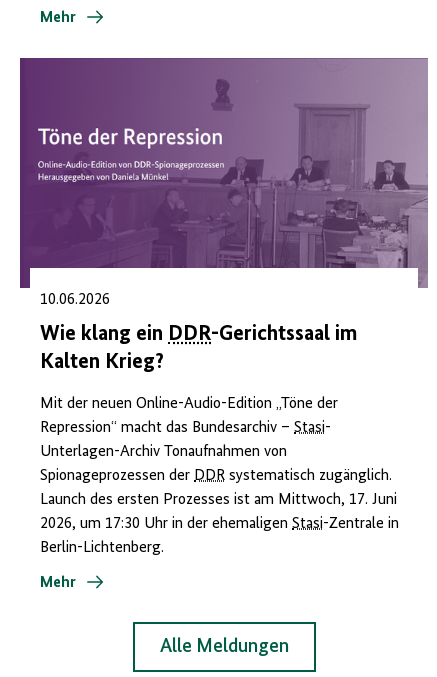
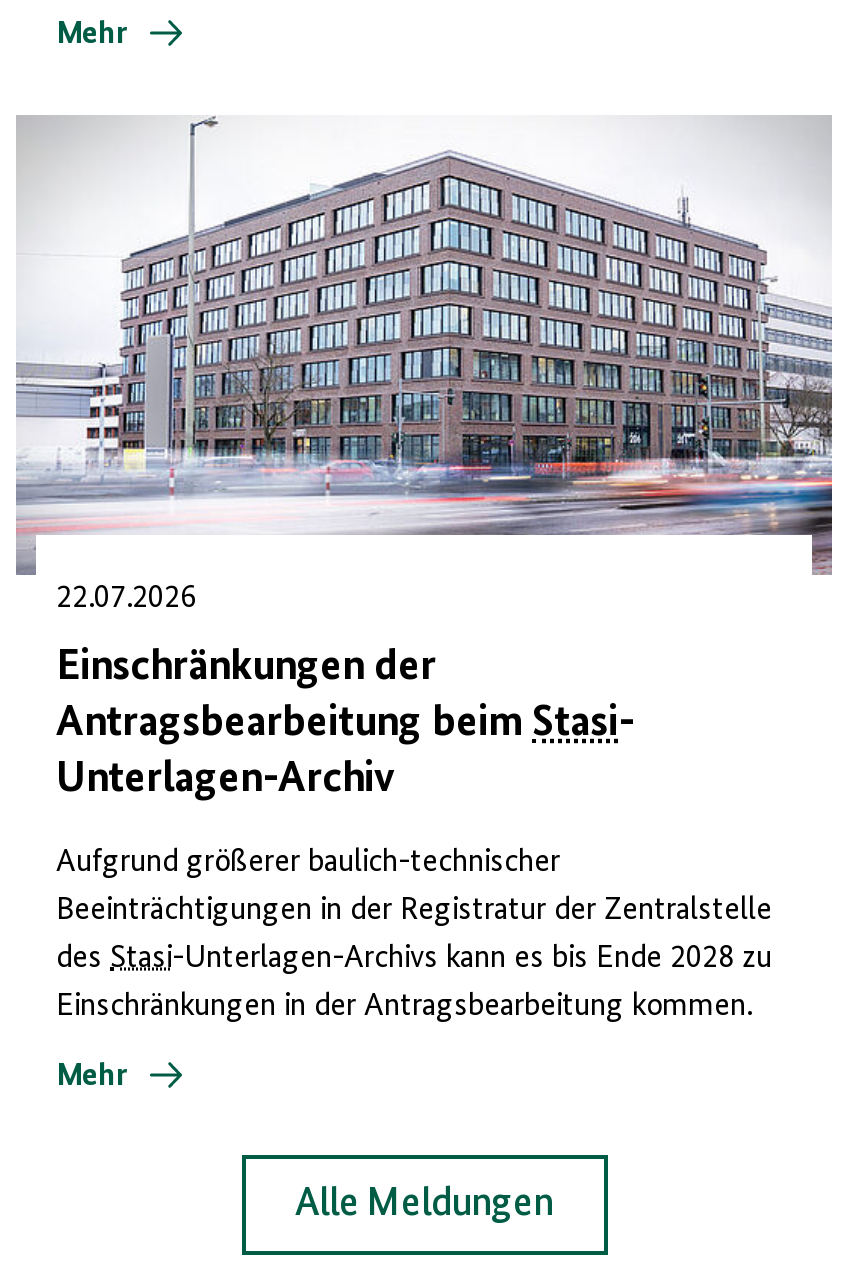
- [image]
- 10.06.2026
- Wie klang ein DDR-Gerichtssaal im
- Kalten Krieg?
- Mit der neuen Online-Audio-Edition „Töne der
- Repression“ macht das Bundesarchiv – Stasi-
- Unterlagen-Archiv Tonaufnahmen von
- Spionageprozessen der DDR systematisch zugänglich.
- Launch des ersten Prozesses ist am Mittwoch, 17. Juni
- 2026, um 17:30 Uhr in der ehemaligen Stasi-Zentrale in
- Berlin-Lichtenberg.
+ [image]
+ 22.07.2026
+ Einschränkungen der
+ Antragsbearbeitung beim Stasi-
+ Unterlagen-Archiv
+ Aufgrund größerer baulich-technischer
+ Beeinträchtigungen in der Registratur der Zentralstelle
+ des Stasi-Unterlagen-Archivs kann es bis Ende 2028 zu
+ Einschränkungen in der Antragsbearbeitung kommen.
